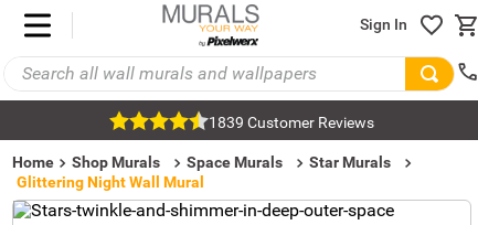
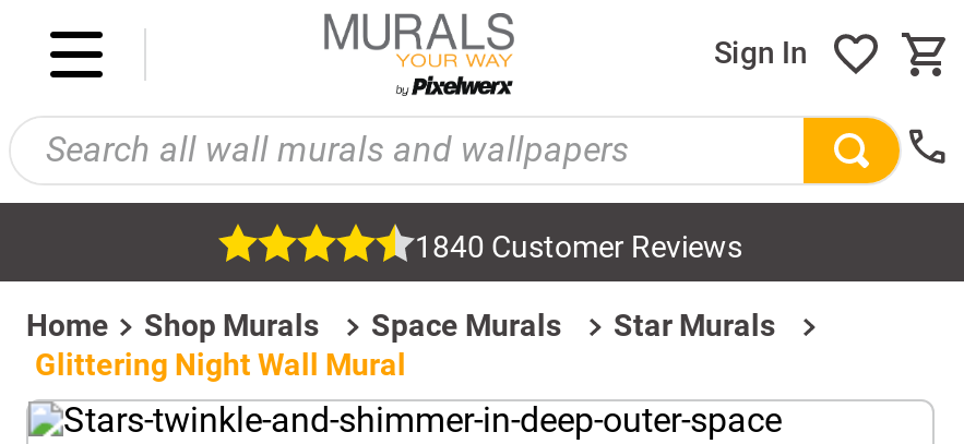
- 1839 Customer Reviews
+ 1840 Customer Reviews
